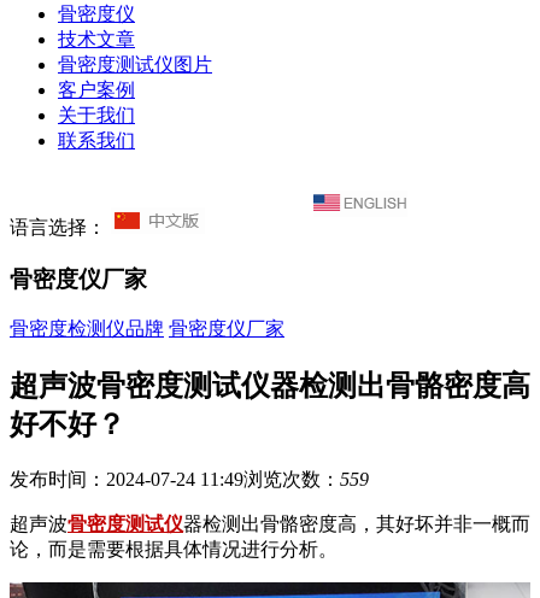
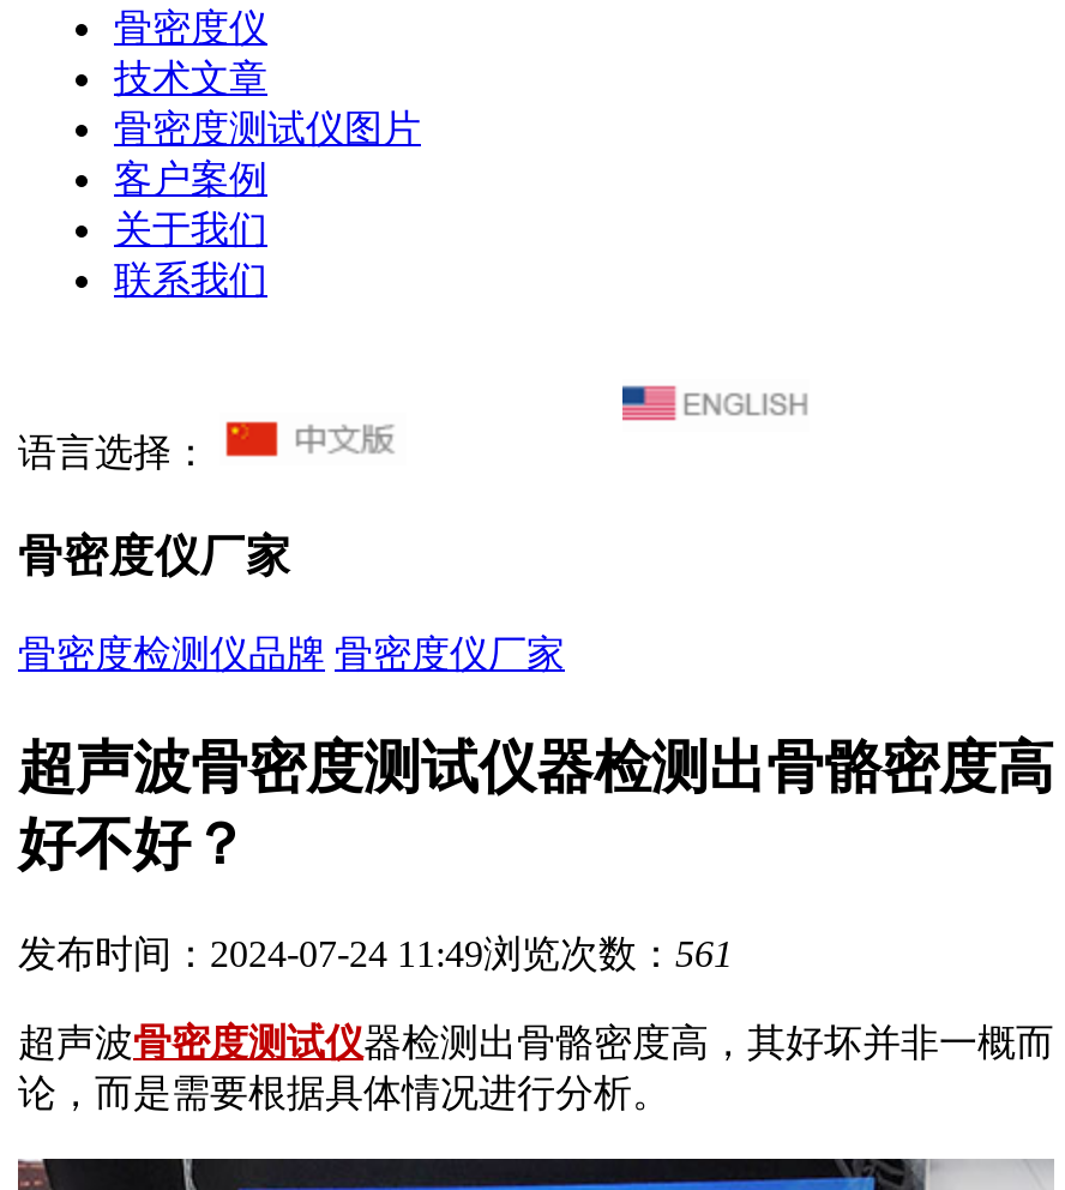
- 发布时间：2024-07-24 11:49浏览次数：559
+ 发布时间：2024-07-24 11:49浏览次数：561
